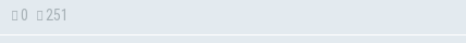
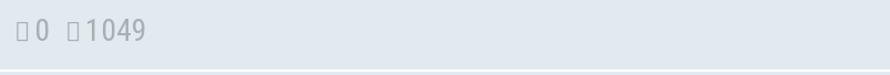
- 0 251
+ 0 1049
